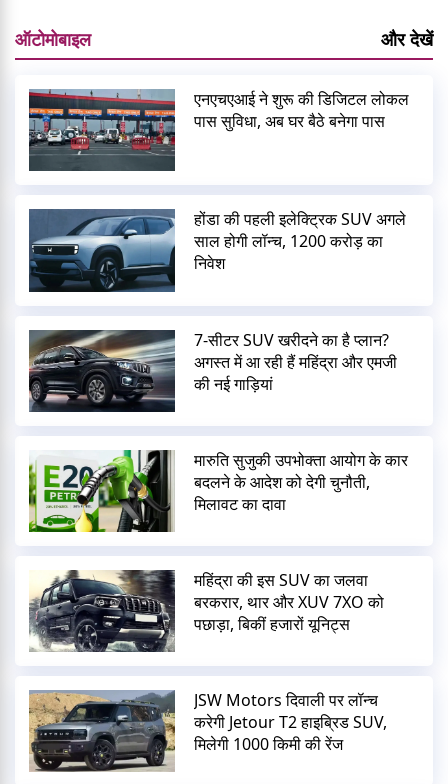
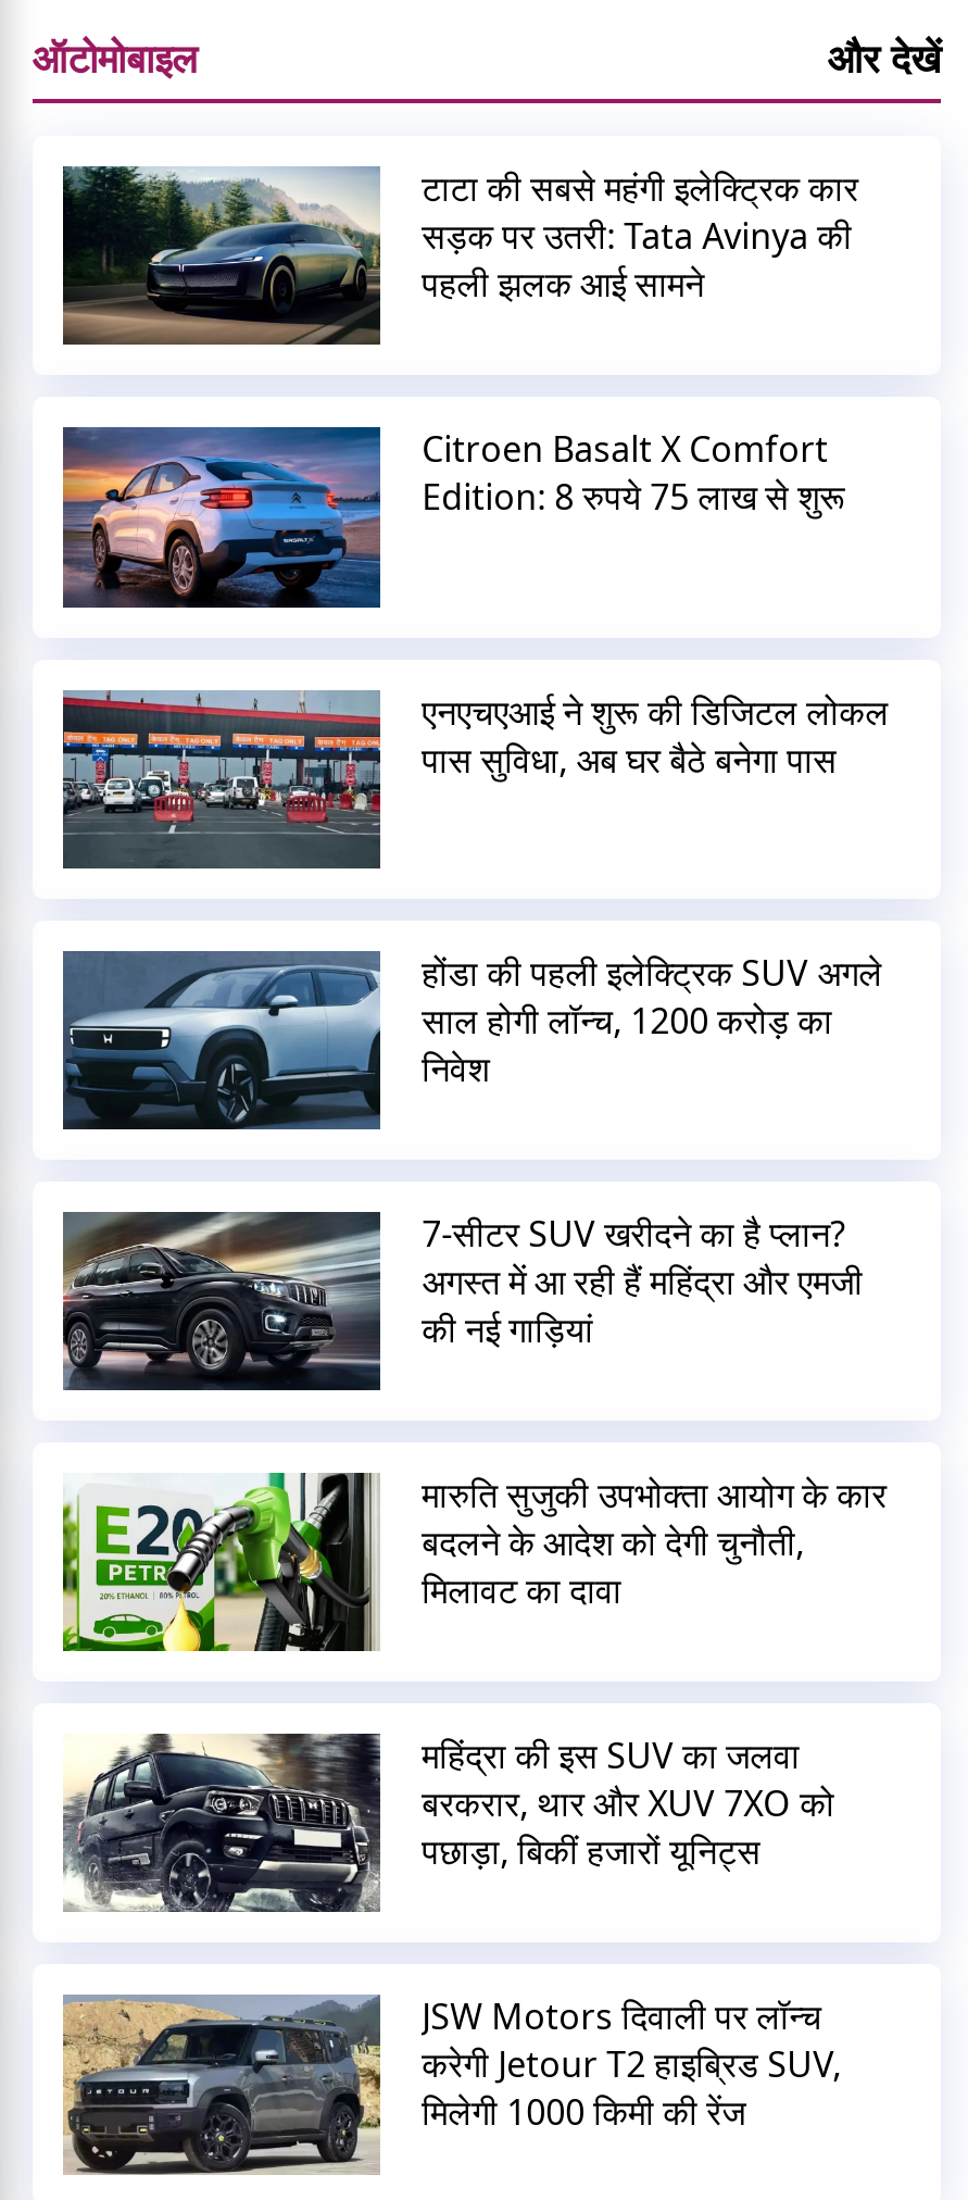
+ [image]
+ टाटा की सबसे महंगी इलेक्ट्रिक कार
+ सड़क पर उतरी: Tata Avinya की
+ पहली झलक आई सामने
+ Citroen Basalt X Comfort
+ Edition: 8 रुपये 75 लाख से शुरू

+ [image]
